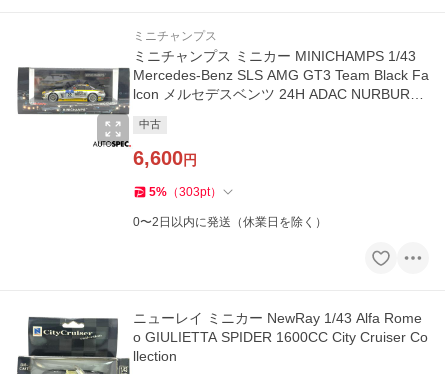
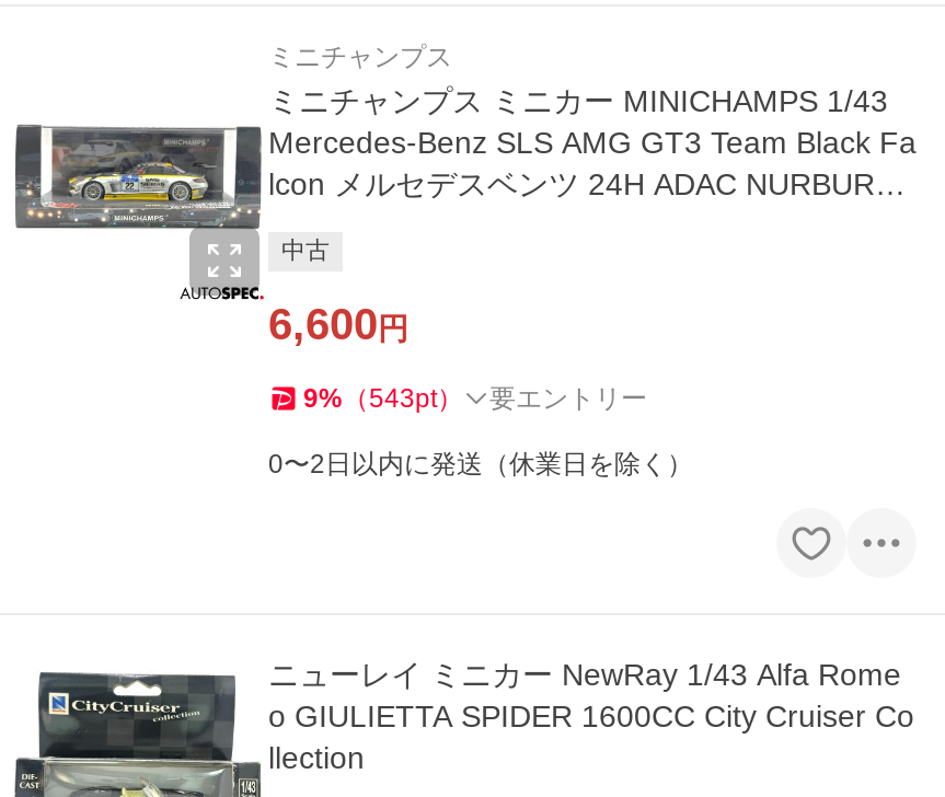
- 5%（303pt）
+ 9%（543pt）
+ 要エントリー
